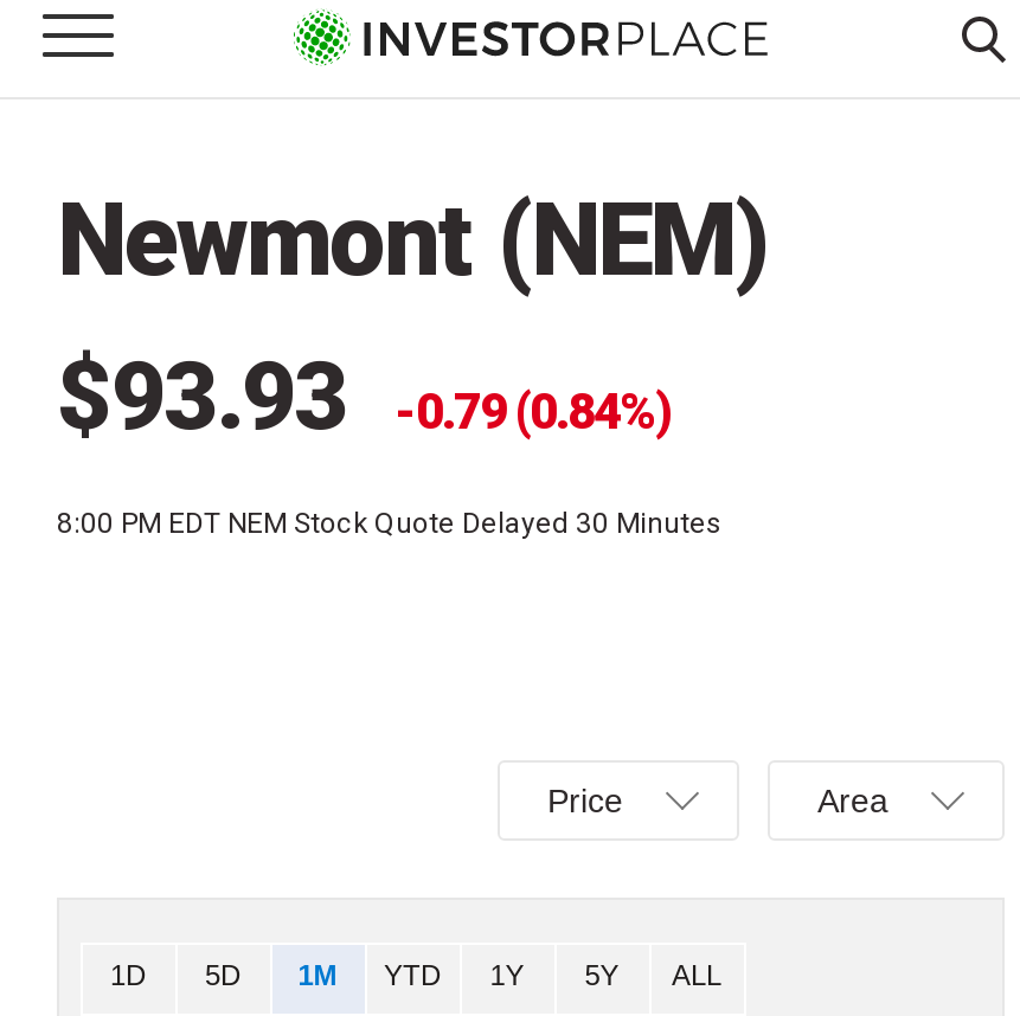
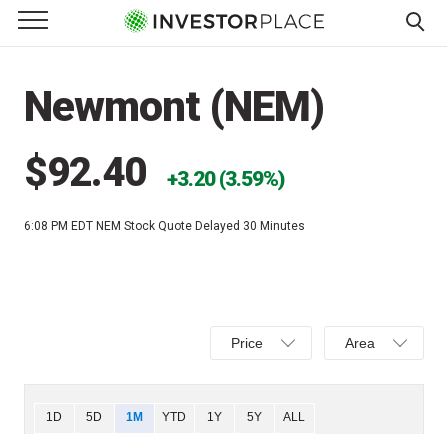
- $93.93
+ $92.40

- 0.79 (0.84%)
+ 3.20 (3.59%)

- 8:00 PM EDT NEM Stock Quote Delayed 30 Minutes
+ 6:08 PM EDT NEM Stock Quote Delayed 30 Minutes
